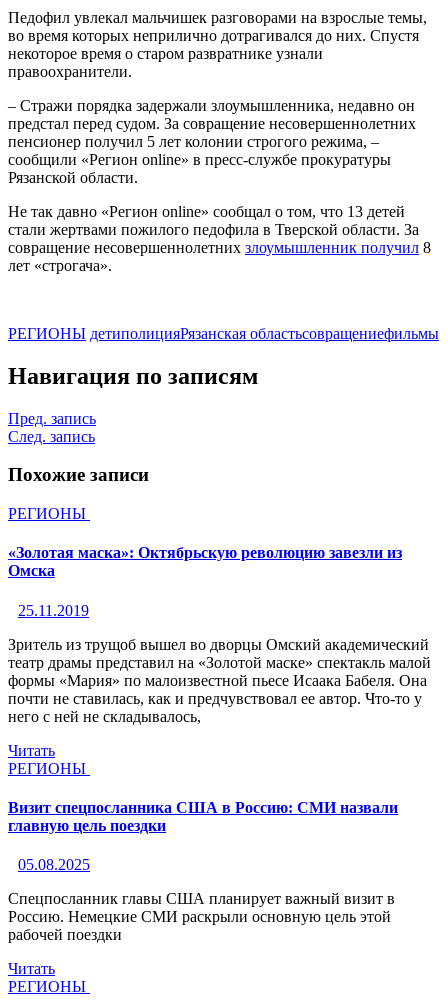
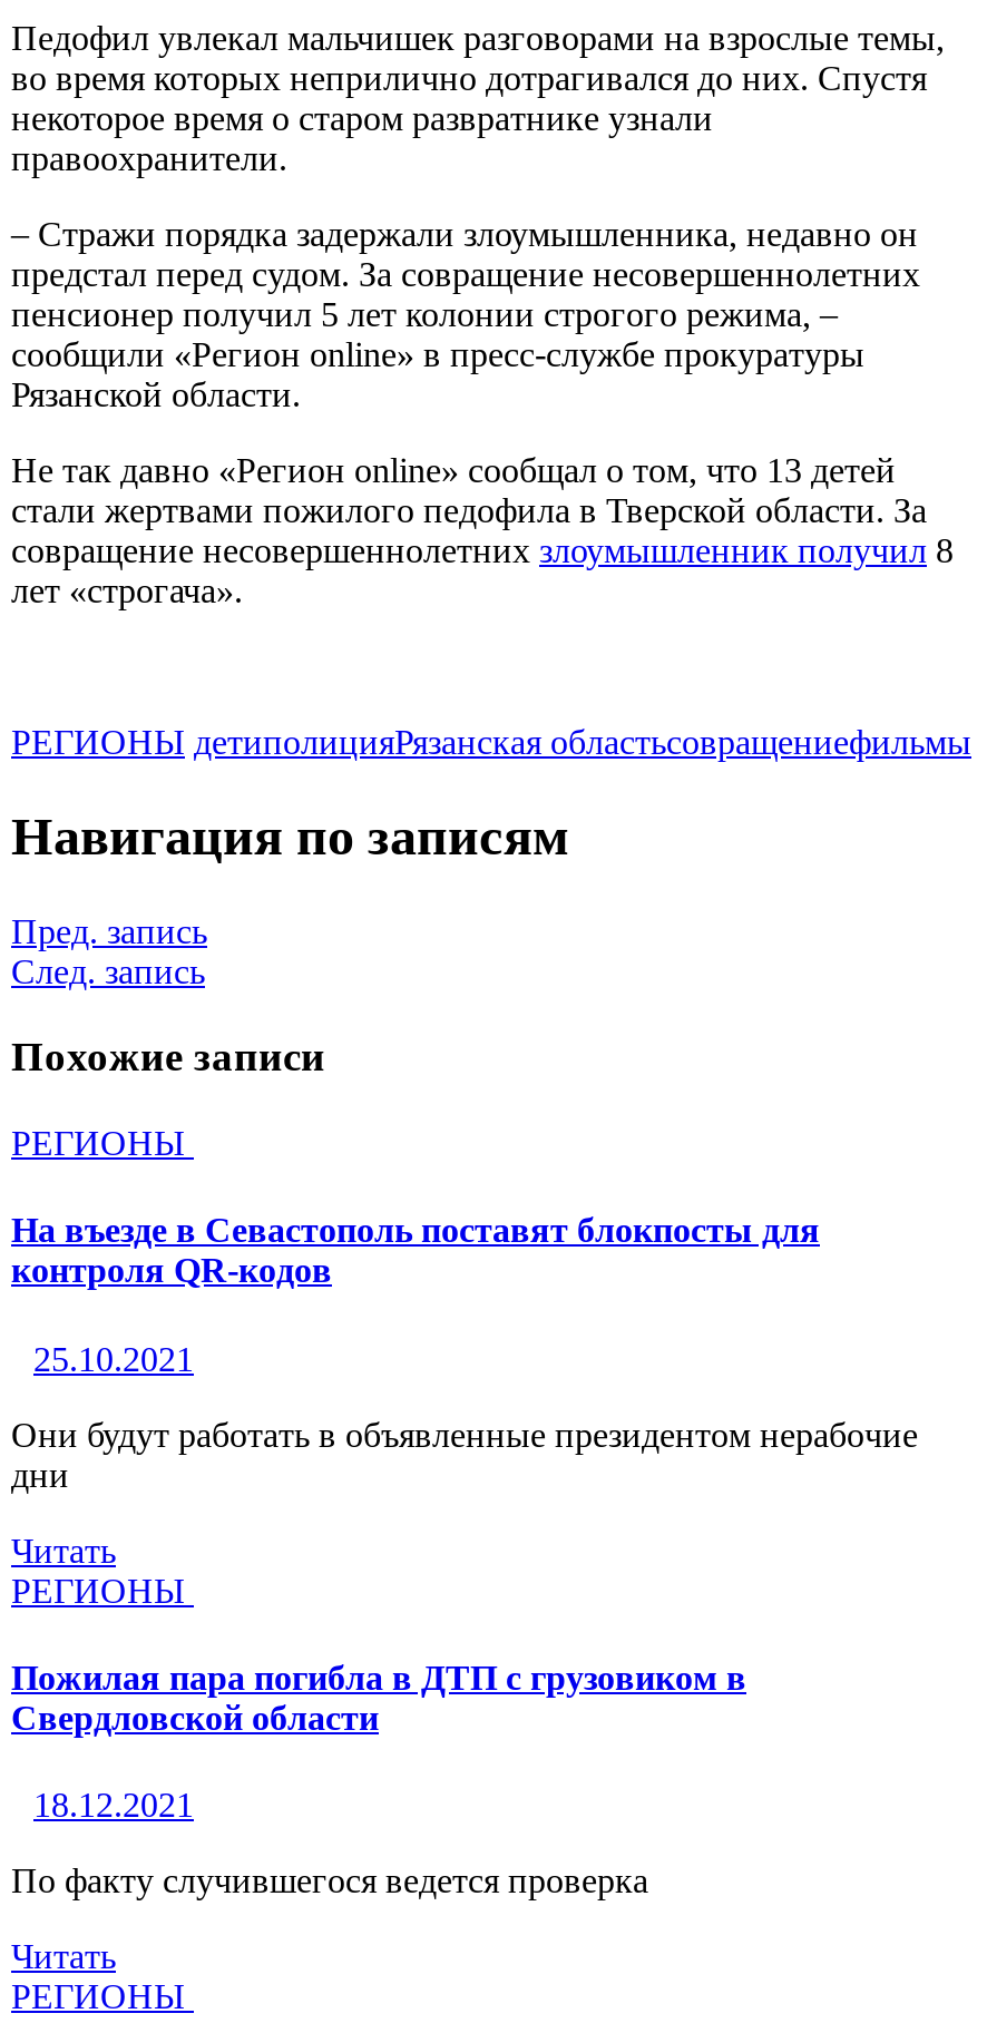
- «Золотая маска»: Октябрьскую революцию завезли из
- Омска
+ На въезде в Севастополь поставят блокпосты для
+ контроля QR-кодов

- 25.11.2019
+ 25.10.2021

- Зритель из трущоб вышел во дворцы Омский академический
- театр драмы представил на «Золотой маске» спектакль малой
- формы «Мария» по малоизвестной пьесе Исаака Бабеля. Она
- почти не ставилась, как и предчувствовал ее автор. Что-то у
- него с ней не складывалось,
+ Они будут работать в объявленные президентом нерабочие
+ дни

- Визит спецпосланника США в Россию: СМИ назвали
- главную цель поездки
+ Пожилая пара погибла в ДТП с грузовиком в
+ Свердловской области

- 05.08.2025
+ 18.12.2021

- Спецпосланник главы США планирует важный визит в
- Россию. Немецкие СМИ раскрыли основную цель этой
- рабочей поездки
+ По факту случившегося ведется проверка
